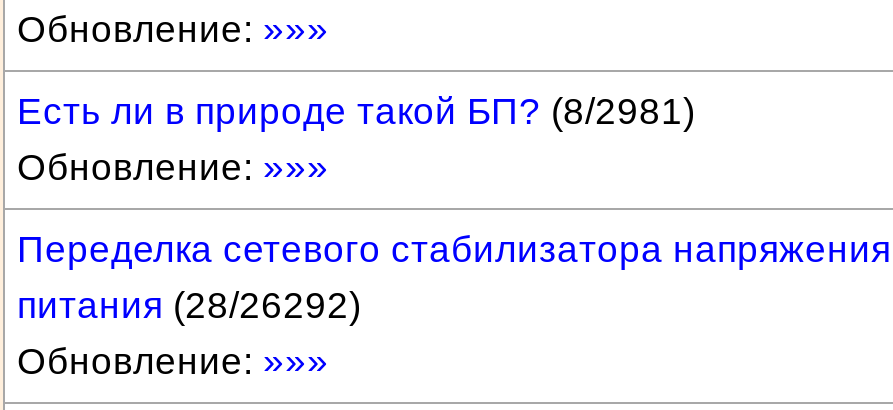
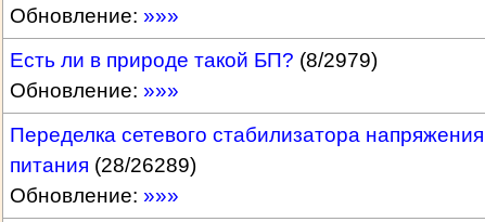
- Есть ли в природе такой БП? (8/2981)
+ Есть ли в природе такой БП? (8/2979)

- питания (28/26292)
+ питания (28/26289)
